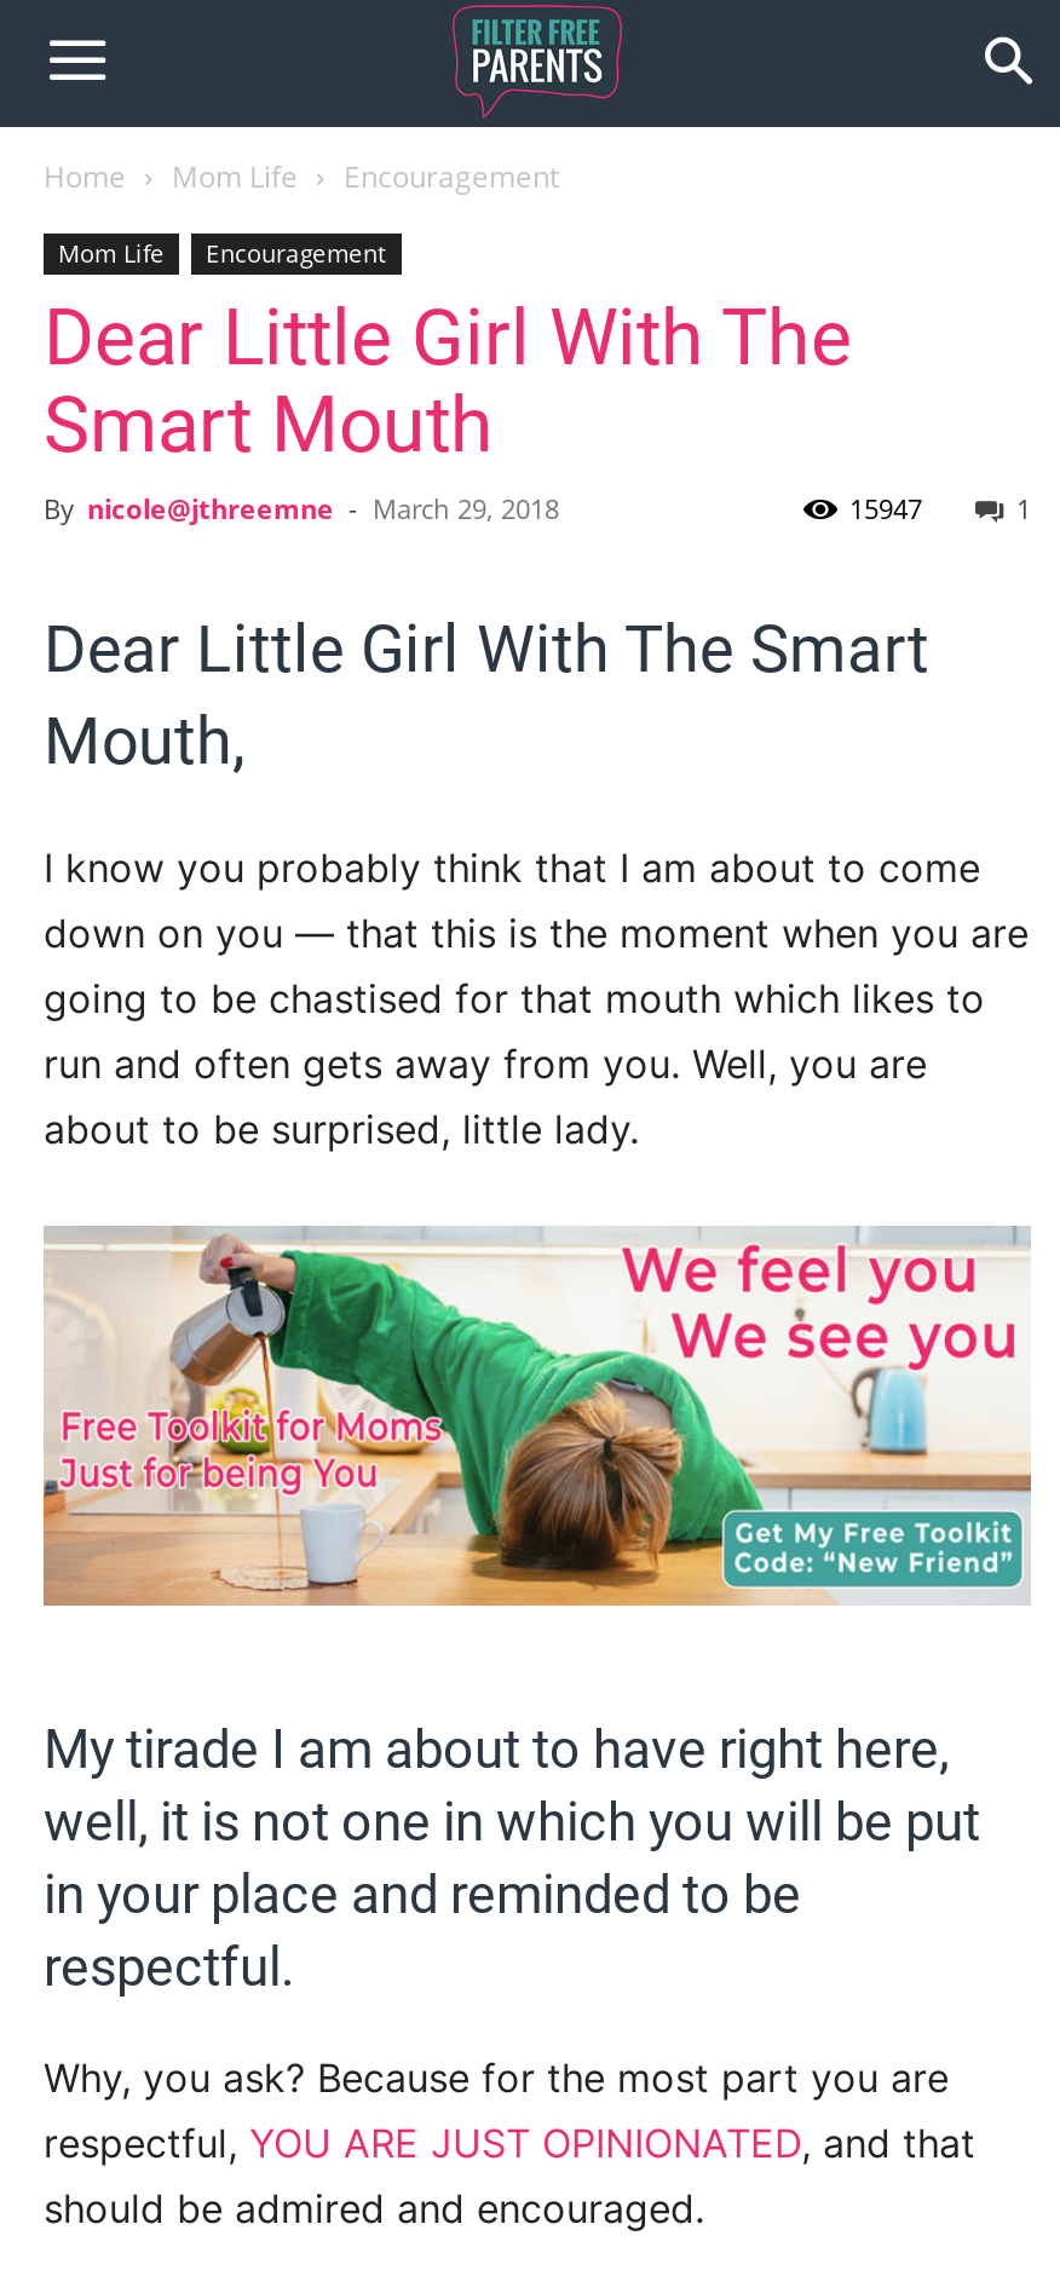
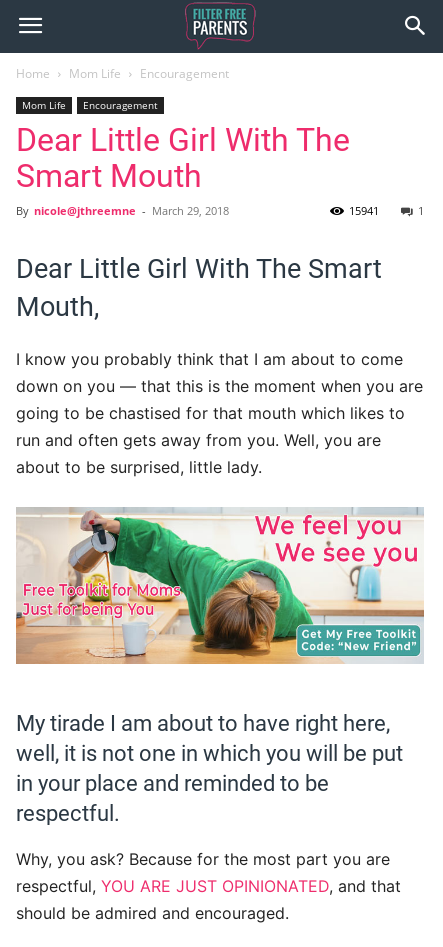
- 15947
+ 15941
